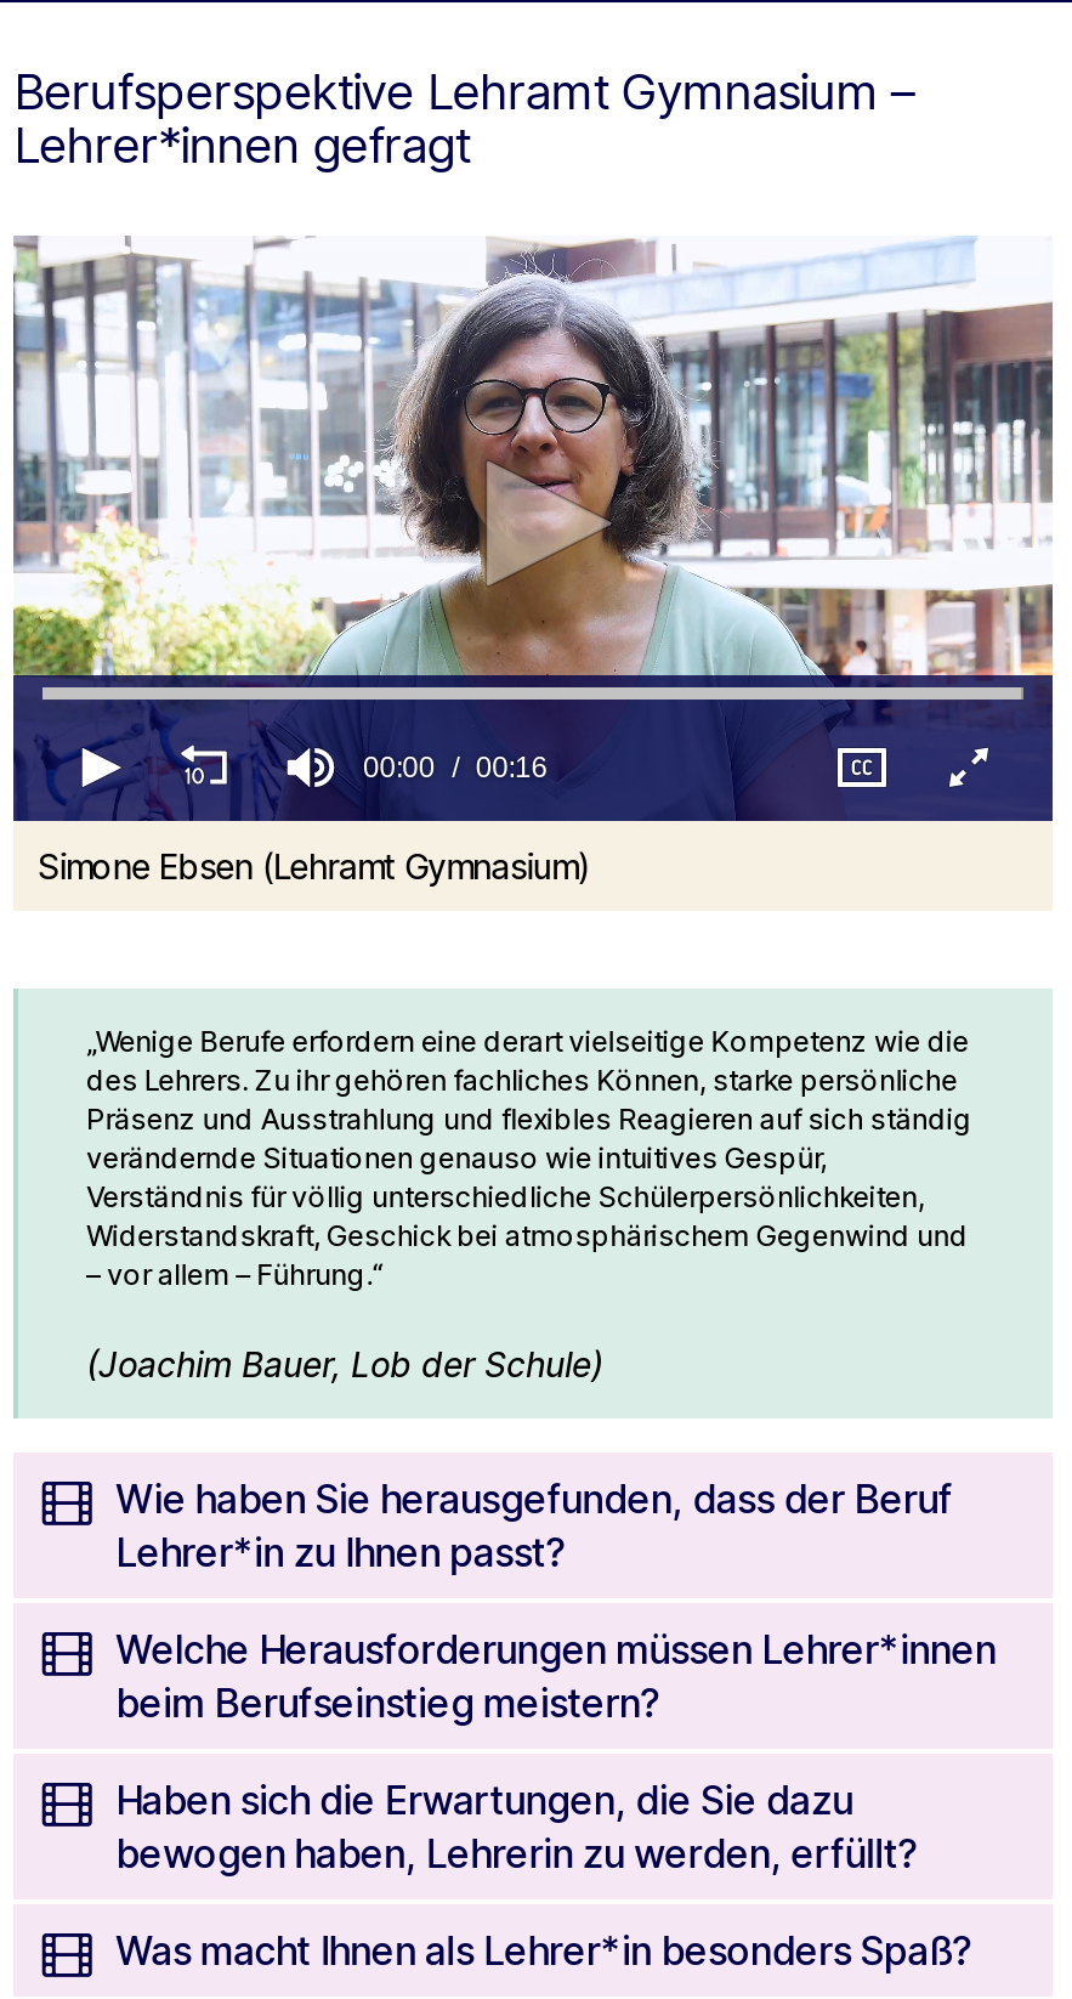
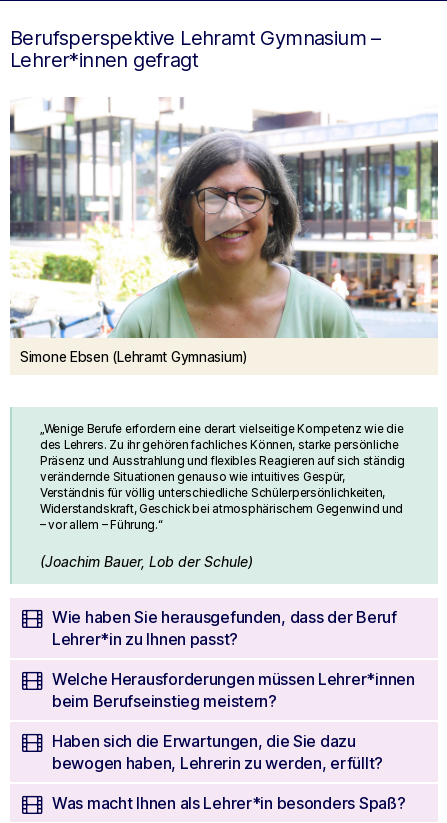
- [image]
+ [image]

- 00:00
- 00:16
